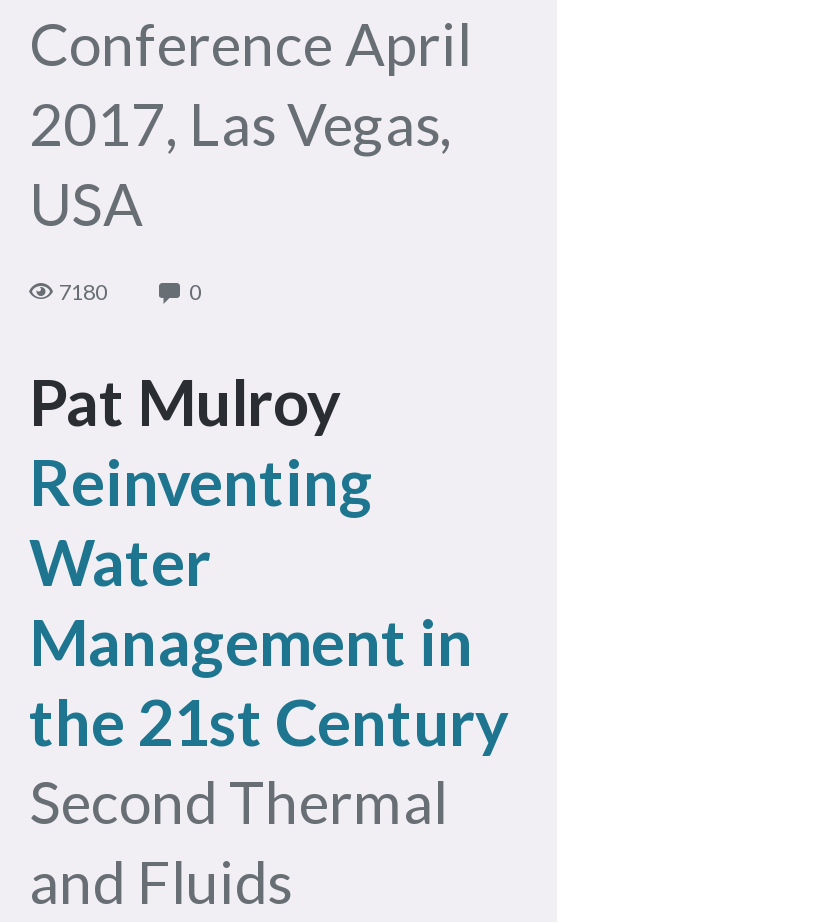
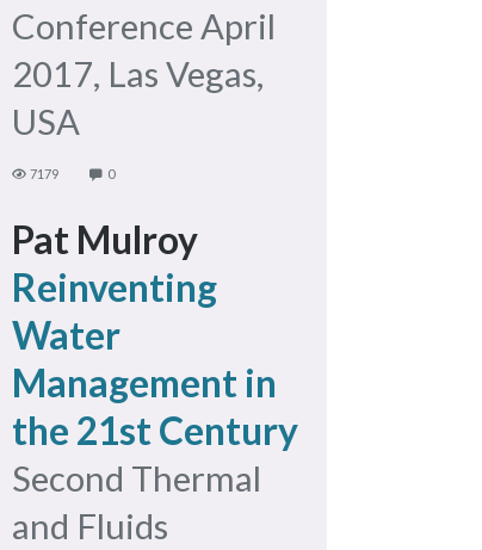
- 7180
+ 7179
